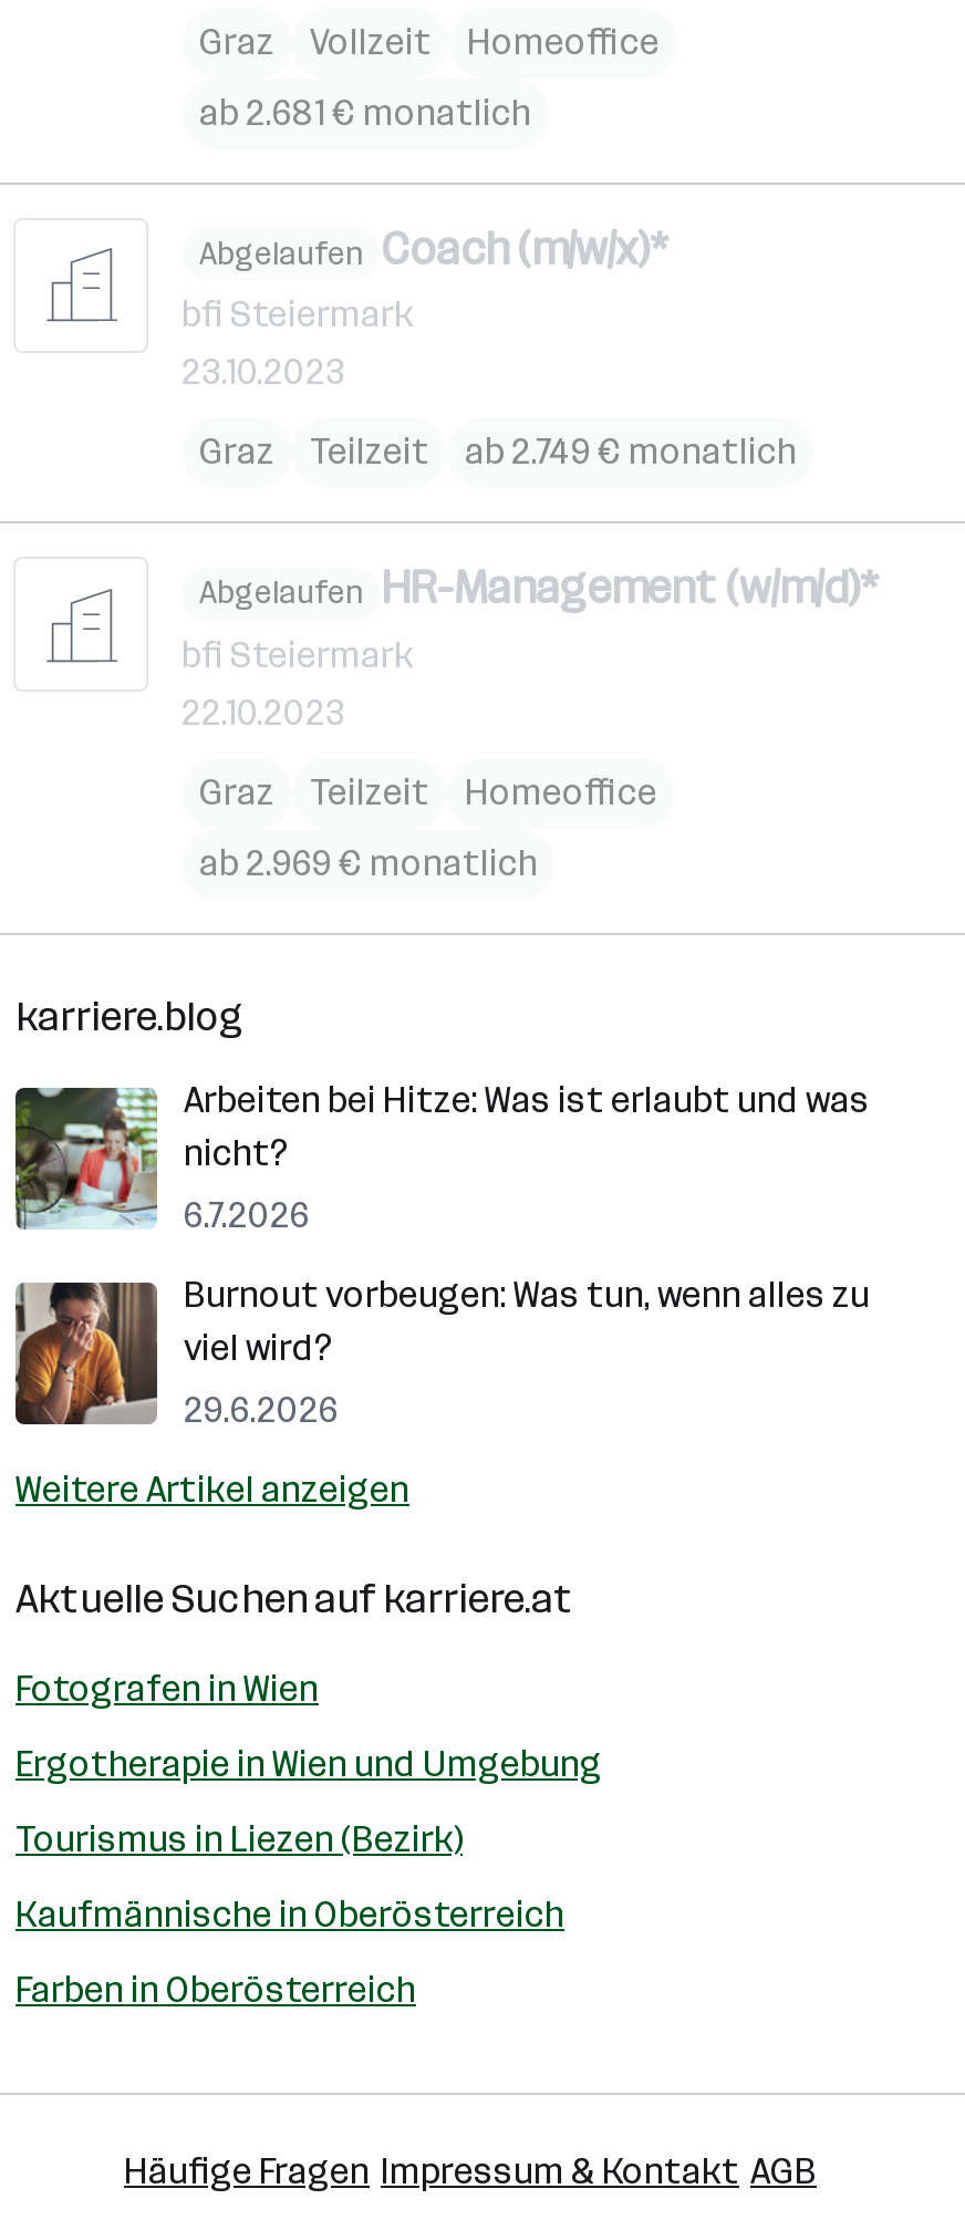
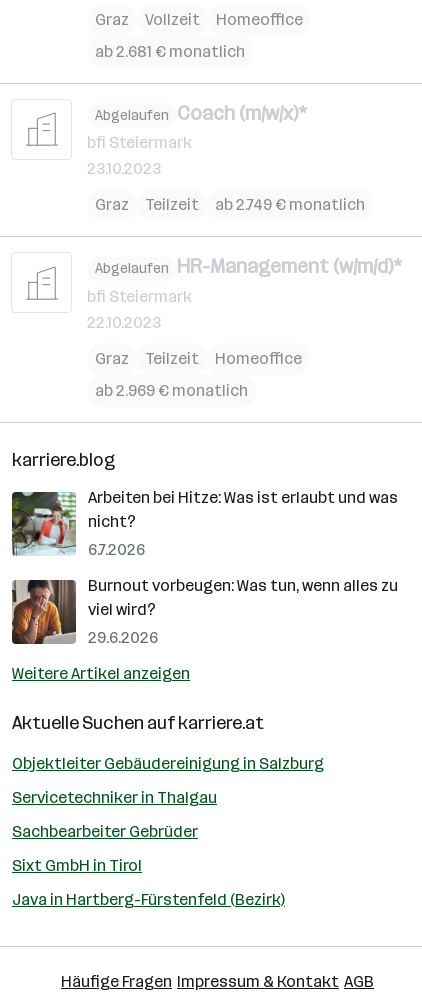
- Fotografen in Wien
+ Objektleiter Gebäudereinigung in Salzburg

- Ergotherapie in Wien und Umgebung
+ Servicetechniker in Thalgau

- Tourismus in Liezen (Bezirk)
+ Sachbearbeiter Gebrüder

- Kaufmännische in Oberösterreich
+ Sixt GmbH in Tirol

- Farben in Oberösterreich
+ Java in Hartberg-Fürstenfeld (Bezirk)
